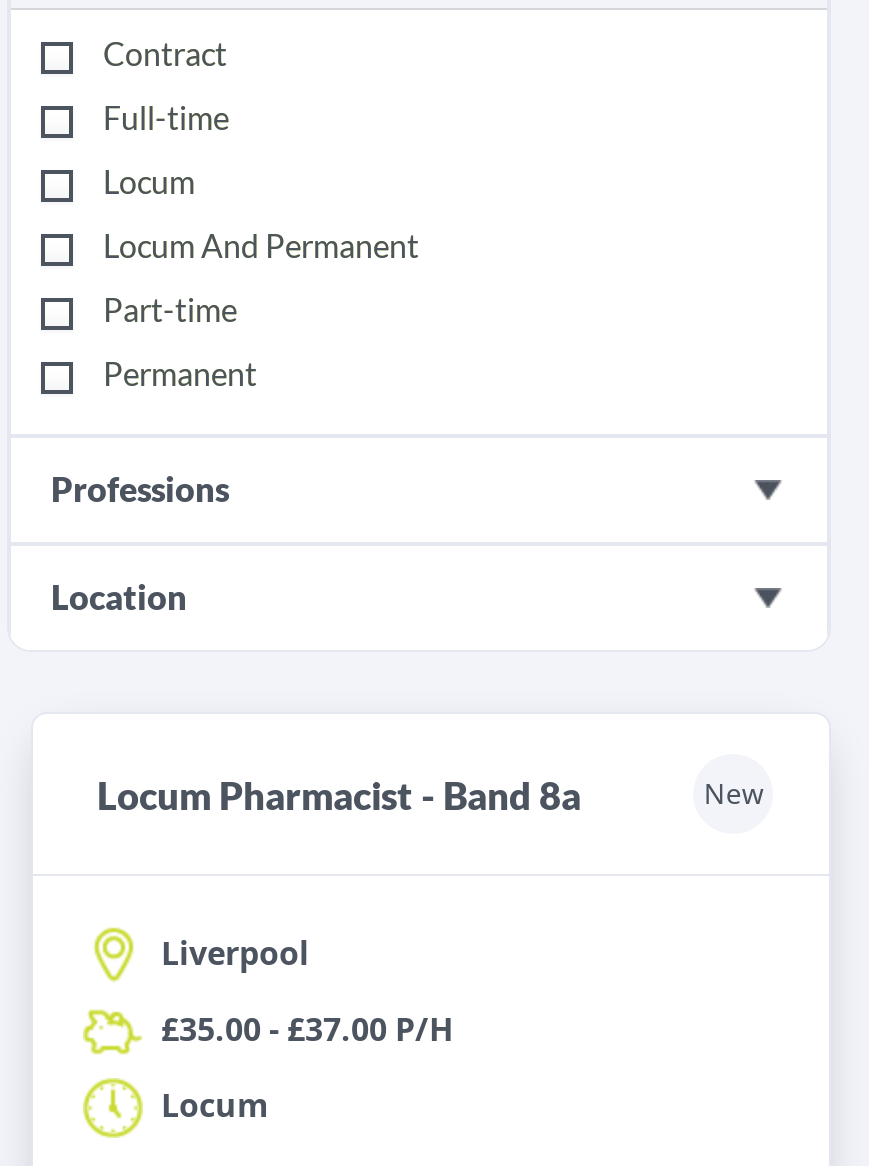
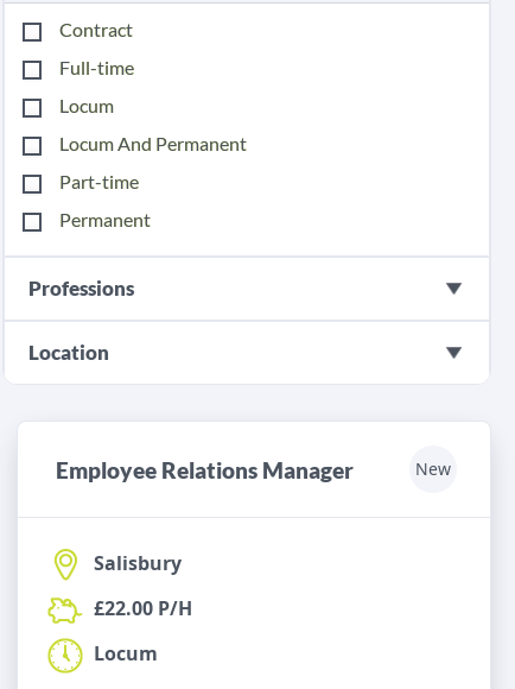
- Locum Pharmacist - Band 8a
+ Employee Relations Manager

- Liverpool
+ Salisbury

- £35.00 - £37.00 P/H
+ £22.00 P/H
